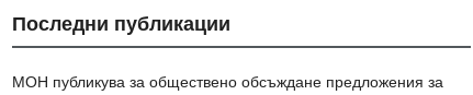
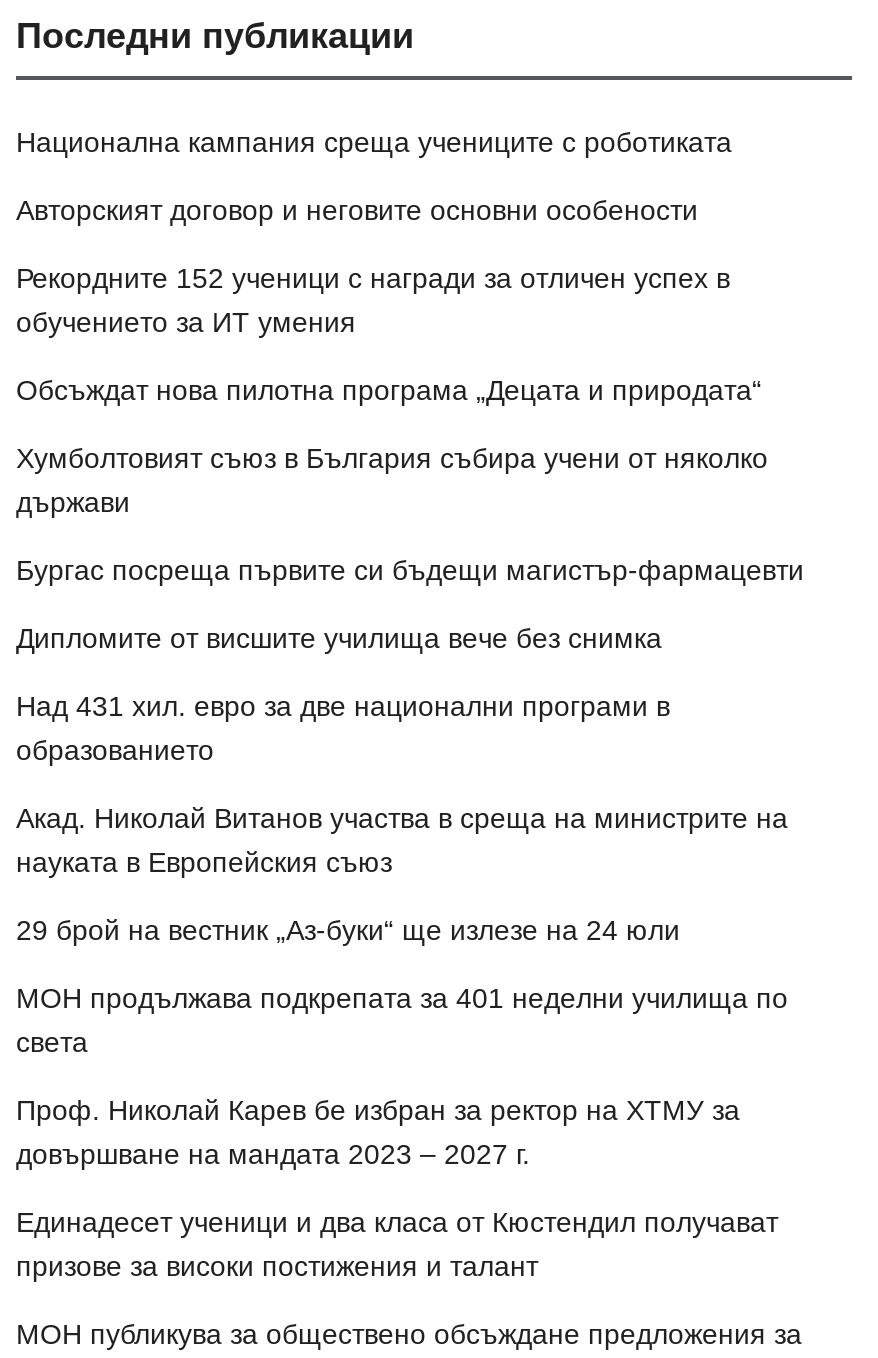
+ Национална кампания среща учениците с роботиката
+ Авторският договор и неговите основни особености
+ Рекордните 152 ученици с награди за отличен успех в
+ обучението за ИТ умения
+ Обсъждат нова пилотна програма „Децата и природата“
+ Хумболтовият съюз в България събира учени от няколко
+ държави
+ Бургас посреща първите си бъдещи магистър-фармацевти
+ Дипломите от висшите училища вече без снимка
+ Над 431 хил. евро за две национални програми в
+ образованието
+ Акад. Николай Витанов участва в среща на министрите на
+ науката в Европейския съюз
+ 29 брой на вестник „Аз-буки“ ще излезе на 24 юли
+ МОН продължава подкрепата за 401 неделни училища по
+ света
+ Проф. Николай Карев бе избран за ректор на ХТМУ за
+ довършване на мандата 2023 – 2027 г.
+ Единадесет ученици и два класа от Кюстендил получават
+ призове за високи постижения и талант
